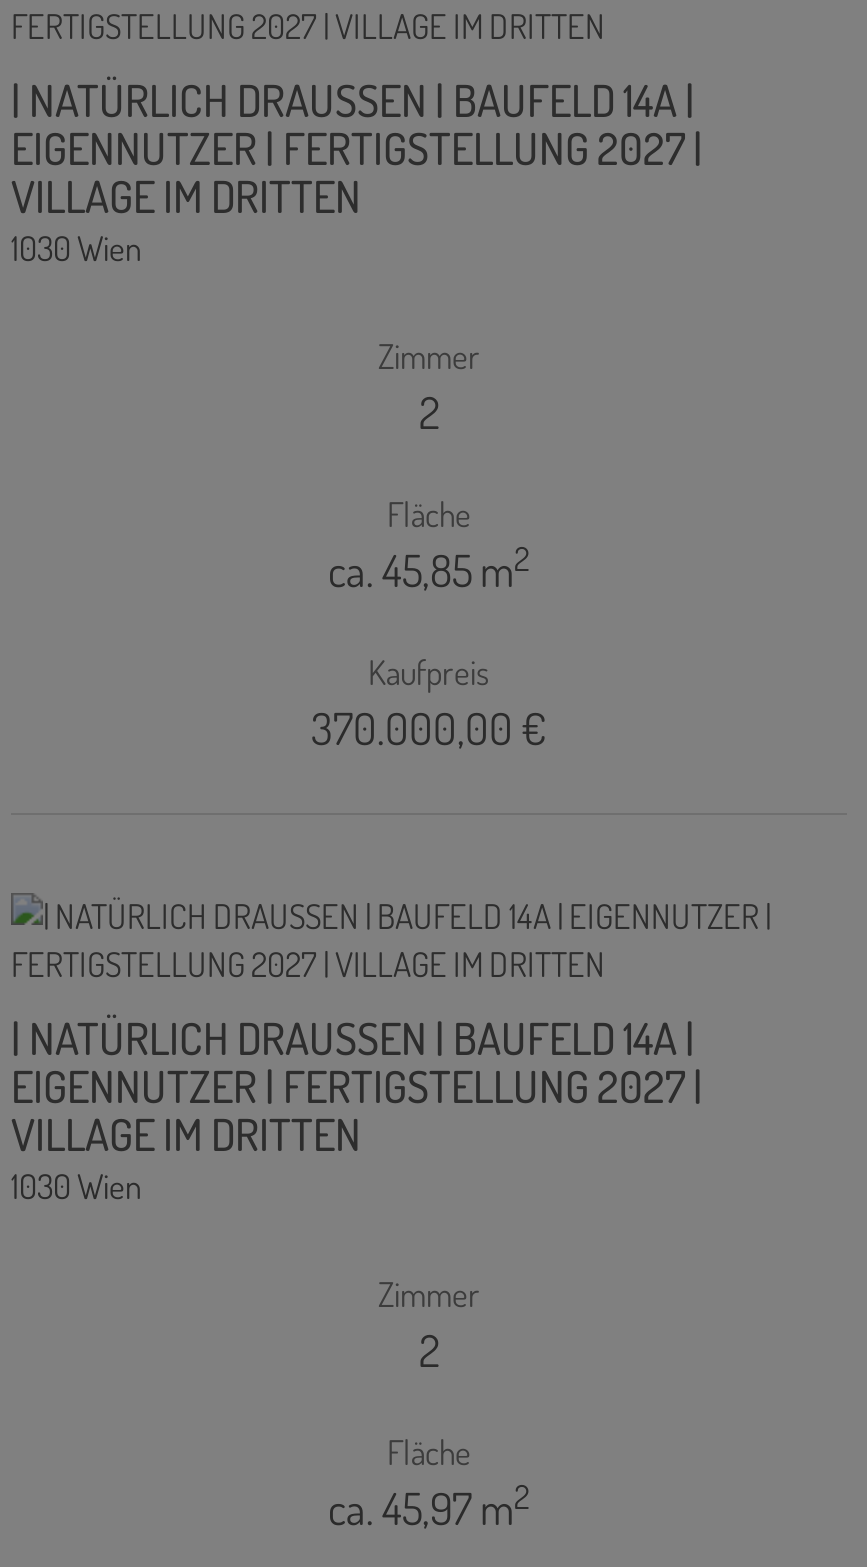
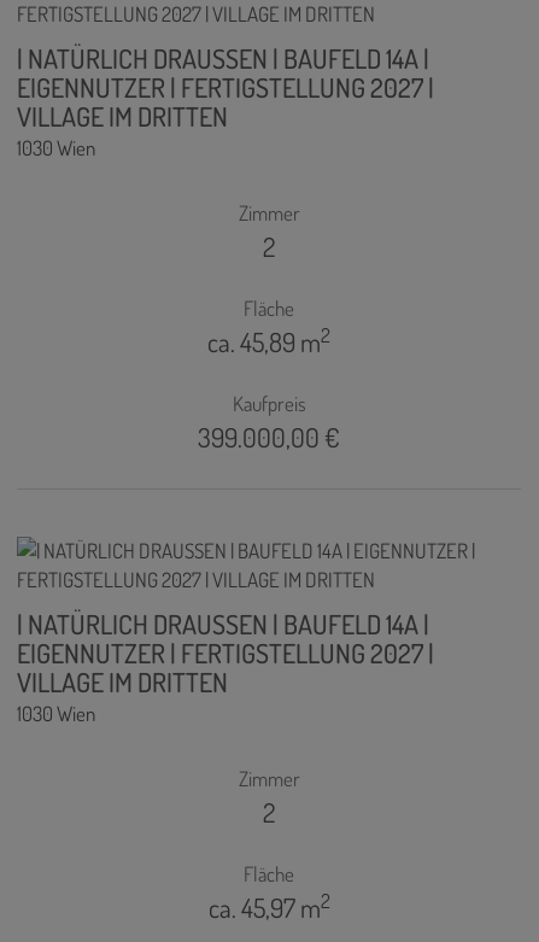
- ca. 45,85 m2
+ ca. 45,89 m2

- 370.000,00 €
+ 399.000,00 €
